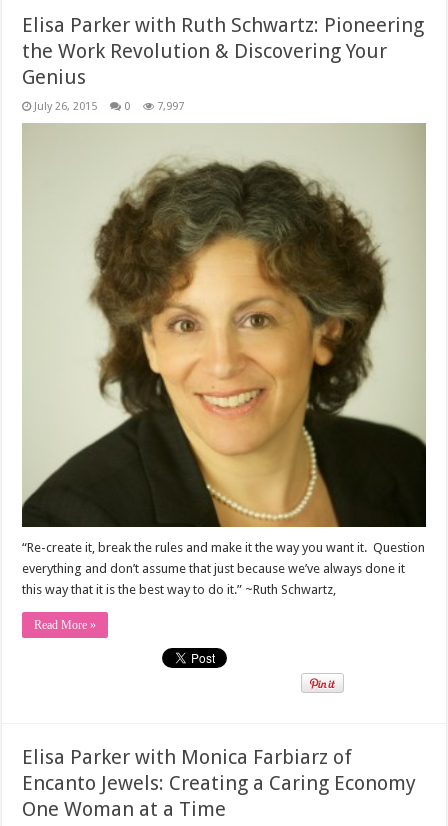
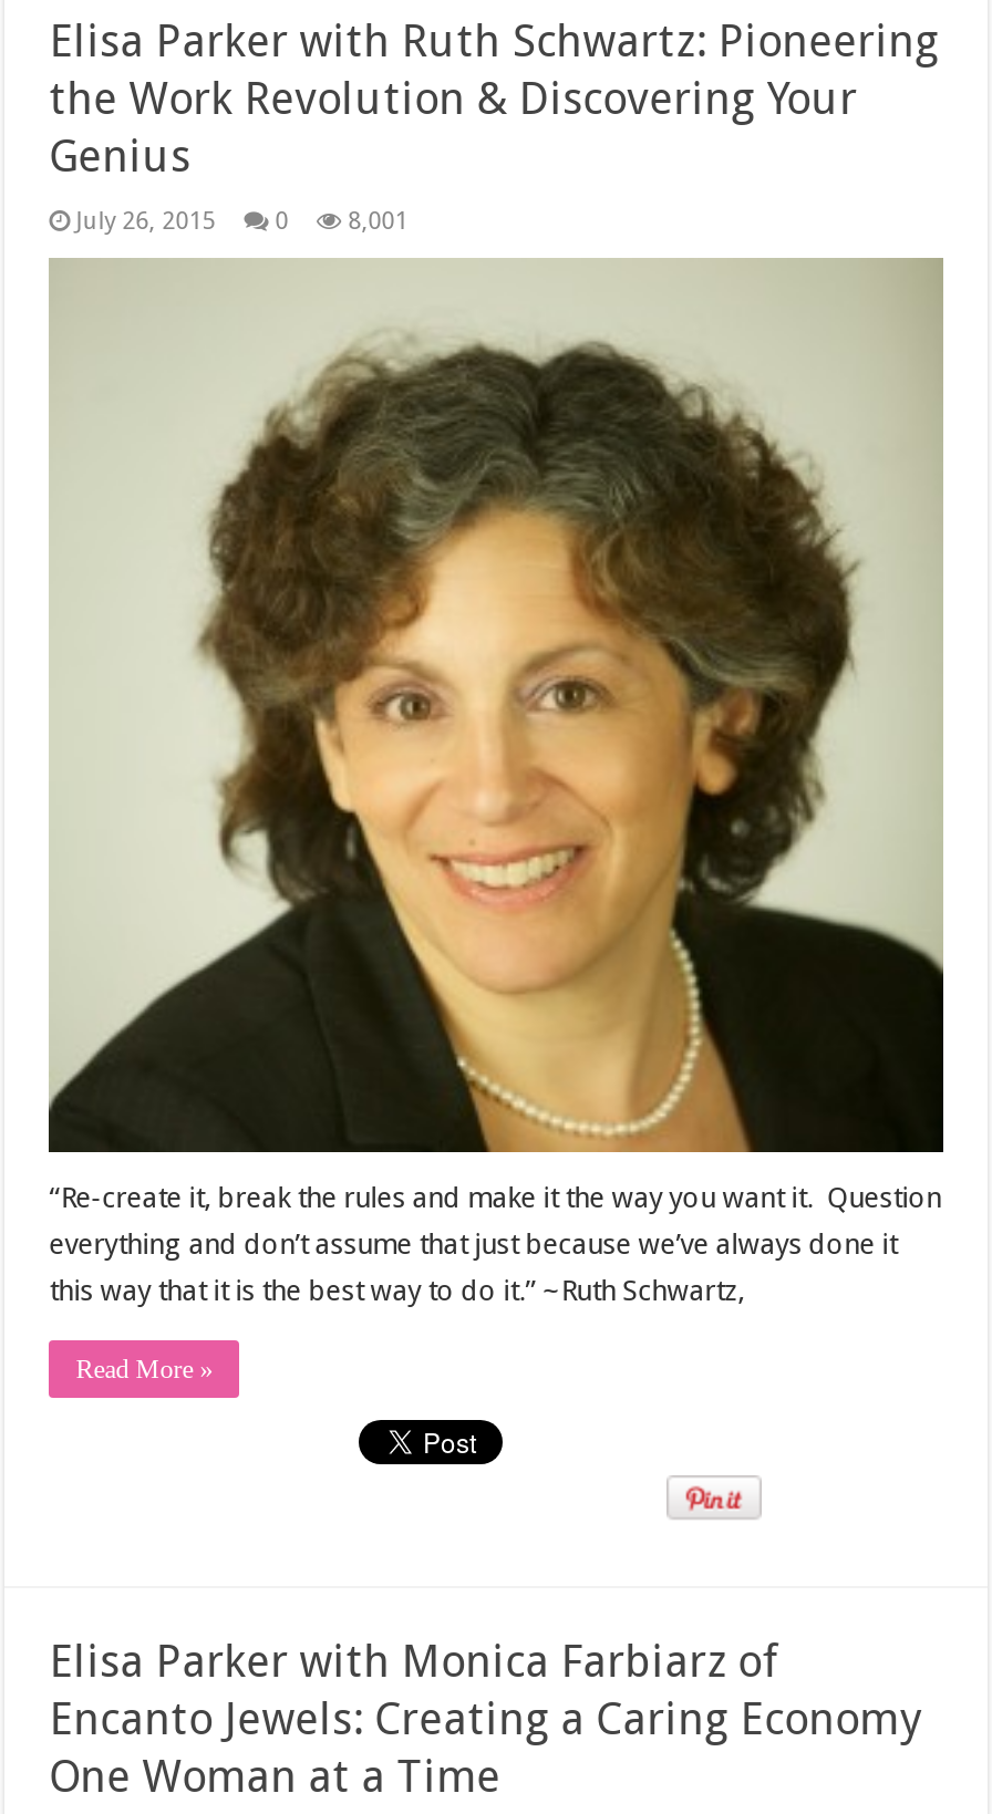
- 7,997
+ 8,001
